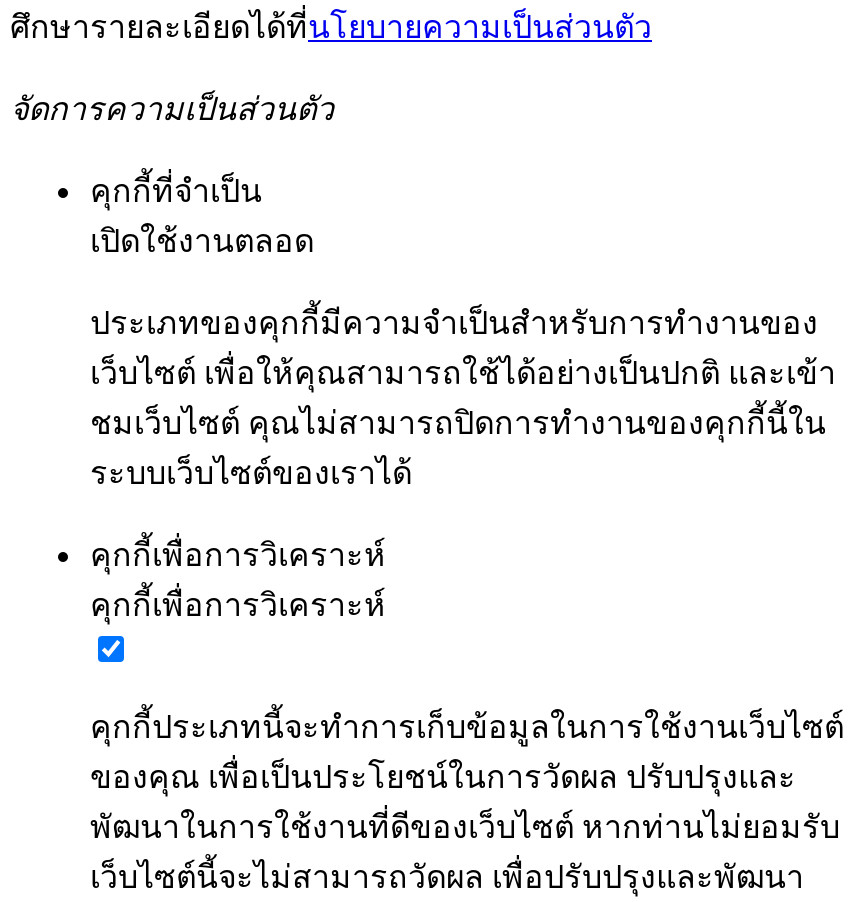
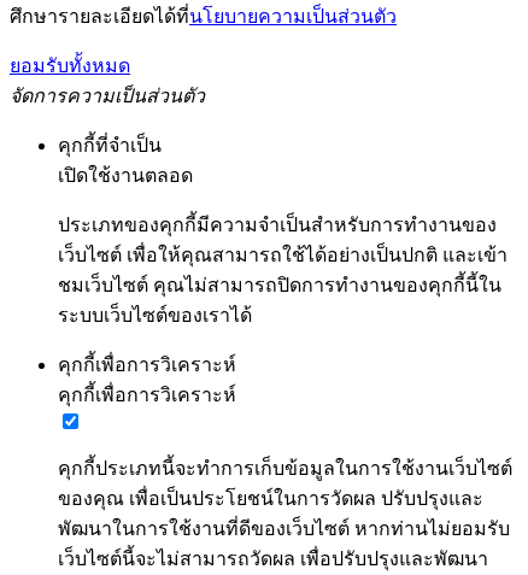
+ ยอมรับทั้งหมด
